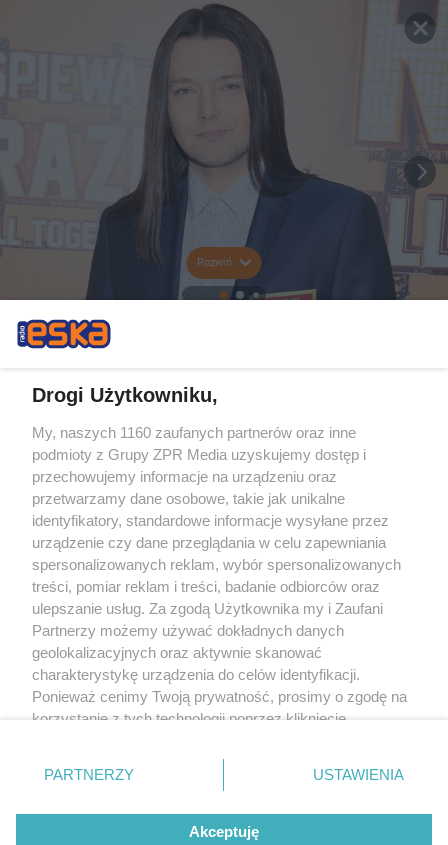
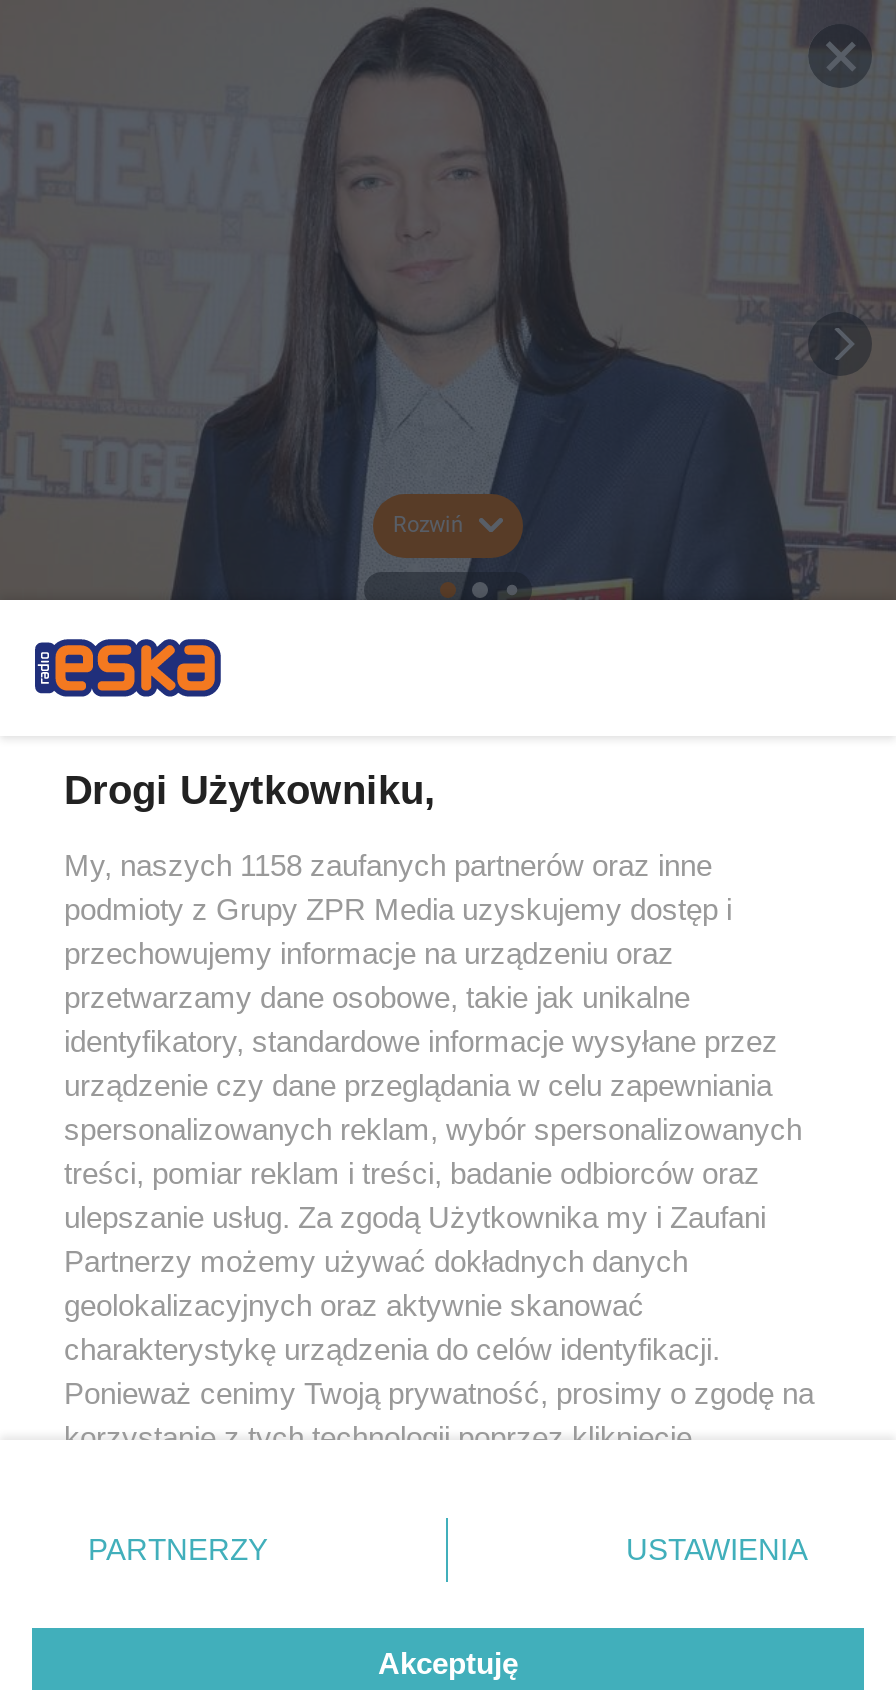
- My, naszych 1160 zaufanych partnerów oraz inne
+ My, naszych 1158 zaufanych partnerów oraz inne
